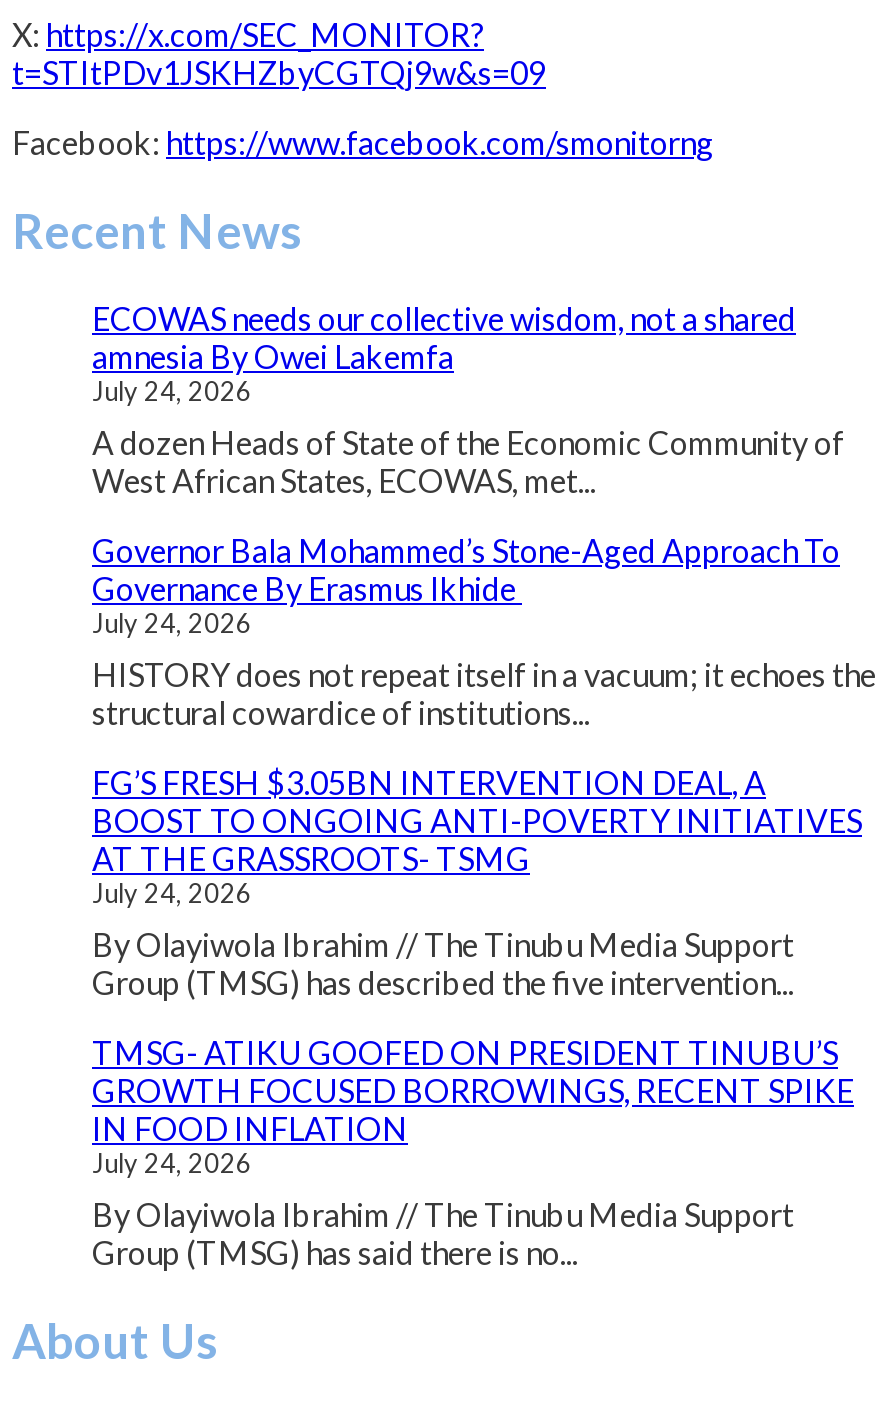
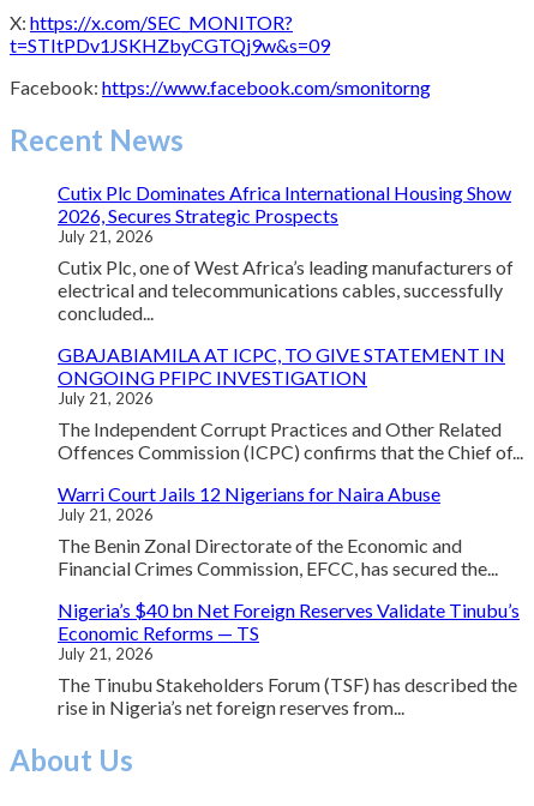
- ECOWAS needs our collective wisdom, not a shared
- amnesia By Owei Lakemfa
- July 24, 2026
- A dozen Heads of State of the Economic Community of
- West African States, ECOWAS, met...
+ Cutix Plc Dominates Africa International Housing Show
+ 2026, Secures Strategic Prospects
+ July 21, 2026
+ Cutix Plc, one of West Africa’s leading manufacturers of
+ electrical and telecommunications cables, successfully
+ concluded...

- Governor Bala Mohammed’s Stone-Aged Approach To
- Governance By Erasmus Ikhide
- July 24, 2026
- HISTORY does not repeat itself in a vacuum; it echoes the
- structural cowardice of institutions...
+ GBAJABIAMILA AT ICPC, TO GIVE STATEMENT IN
+ ONGOING PFIPC INVESTIGATION
+ July 21, 2026
+ The Independent Corrupt Practices and Other Related
+ Offences Commission (ICPC) confirms that the Chief of...

- FG’S FRESH $3.05BN INTERVENTION DEAL, A
- BOOST TO ONGOING ANTI-POVERTY INITIATIVES
- AT THE GRASSROOTS- TSMG
- July 24, 2026
- By Olayiwola Ibrahim // The Tinubu Media Support
- Group (TMSG) has described the five intervention...
+ Warri Court Jails 12 Nigerians for Naira Abuse
+ July 21, 2026
+ The Benin Zonal Directorate of the Economic and
+ Financial Crimes Commission, EFCC, has secured the...

- TMSG- ATIKU GOOFED ON PRESIDENT TINUBU’S
- GROWTH FOCUSED BORROWINGS, RECENT SPIKE
- IN FOOD INFLATION
- July 24, 2026
- By Olayiwola Ibrahim // The Tinubu Media Support
- Group (TMSG) has said there is no...
+ Nigeria’s $40 bn Net Foreign Reserves Validate Tinubu’s
+ Economic Reforms — TS
+ July 21, 2026
+ The Tinubu Stakeholders Forum (TSF) has described the
+ rise in Nigeria’s net foreign reserves from...
